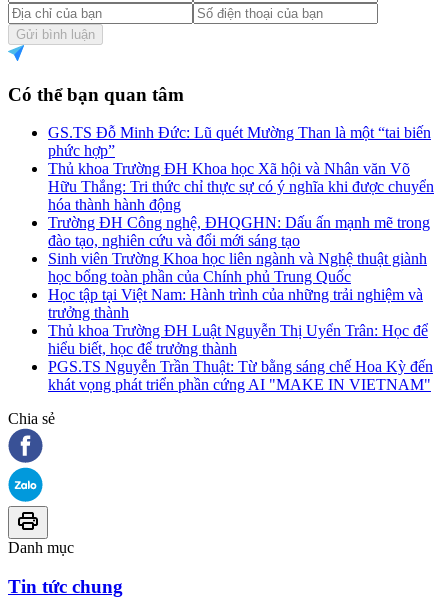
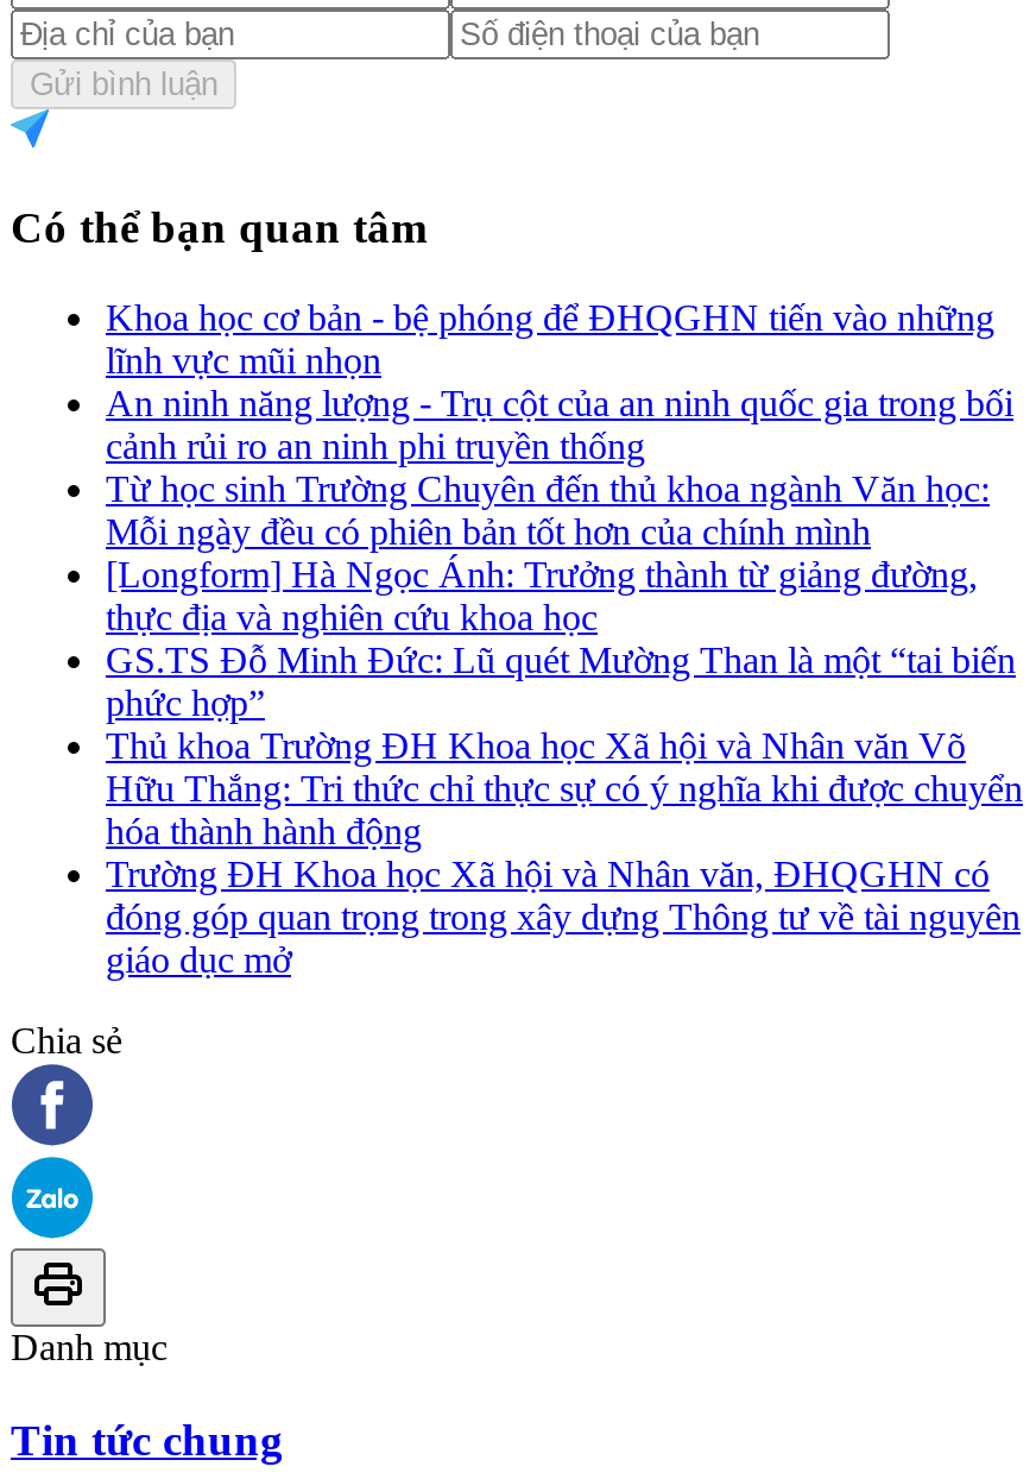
+ Khoa học cơ bản - bệ phóng để ĐHQGHN tiến vào những
+ lĩnh vực mũi nhọn
+ An ninh năng lượng - Trụ cột của an ninh quốc gia trong bối
+ cảnh rủi ro an ninh phi truyền thống
+ Từ học sinh Trường Chuyên đến thủ khoa ngành Văn học:
+ Mỗi ngày đều có phiên bản tốt hơn của chính mình
+ [Longform] Hà Ngọc Ánh: Trưởng thành từ giảng đường,
+ thực địa và nghiên cứu khoa học

moved down: GS.TS Đỗ Minh Đức: Lũ quét Mường Than là một “tai biến | phức hợp” | Thủ khoa Trường ĐH Khoa học Xã hội và Nhân văn Võ | Hữu Thắng: Tri thức chỉ thực sự có ý nghĩa khi được chuyển | hóa thành hành động

- Trường ĐH Công nghệ, ĐHQGHN: Dấu ấn mạnh mẽ trong
- đào tạo, nghiên cứu và đổi mới sáng tạo
- Sinh viên Trường Khoa học liên ngành và Nghệ thuật giành
- học bổng toàn phần của Chính phủ Trung Quốc
- Học tập tại Việt Nam: Hành trình của những trải nghiệm và
- trưởng thành
- Thủ khoa Trường ĐH Luật Nguyễn Thị Uyển Trân: Học để
- hiểu biết, học để trưởng thành
- PGS.TS Nguyễn Trần Thuật: Từ bằng sáng chế Hoa Kỳ đến
- khát vọng phát triển phần cứng AI "MAKE IN VIETNAM"
+ Trường ĐH Khoa học Xã hội và Nhân văn, ĐHQGHN có
+ đóng góp quan trọng trong xây dựng Thông tư về tài nguyên
+ giáo dục mở
